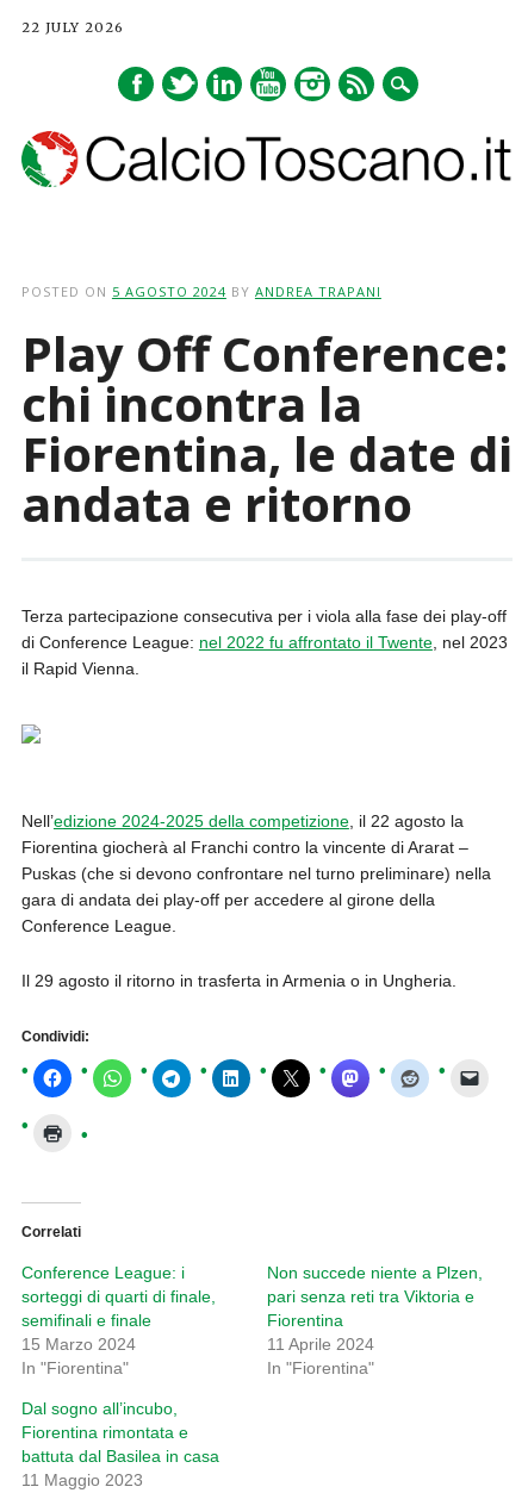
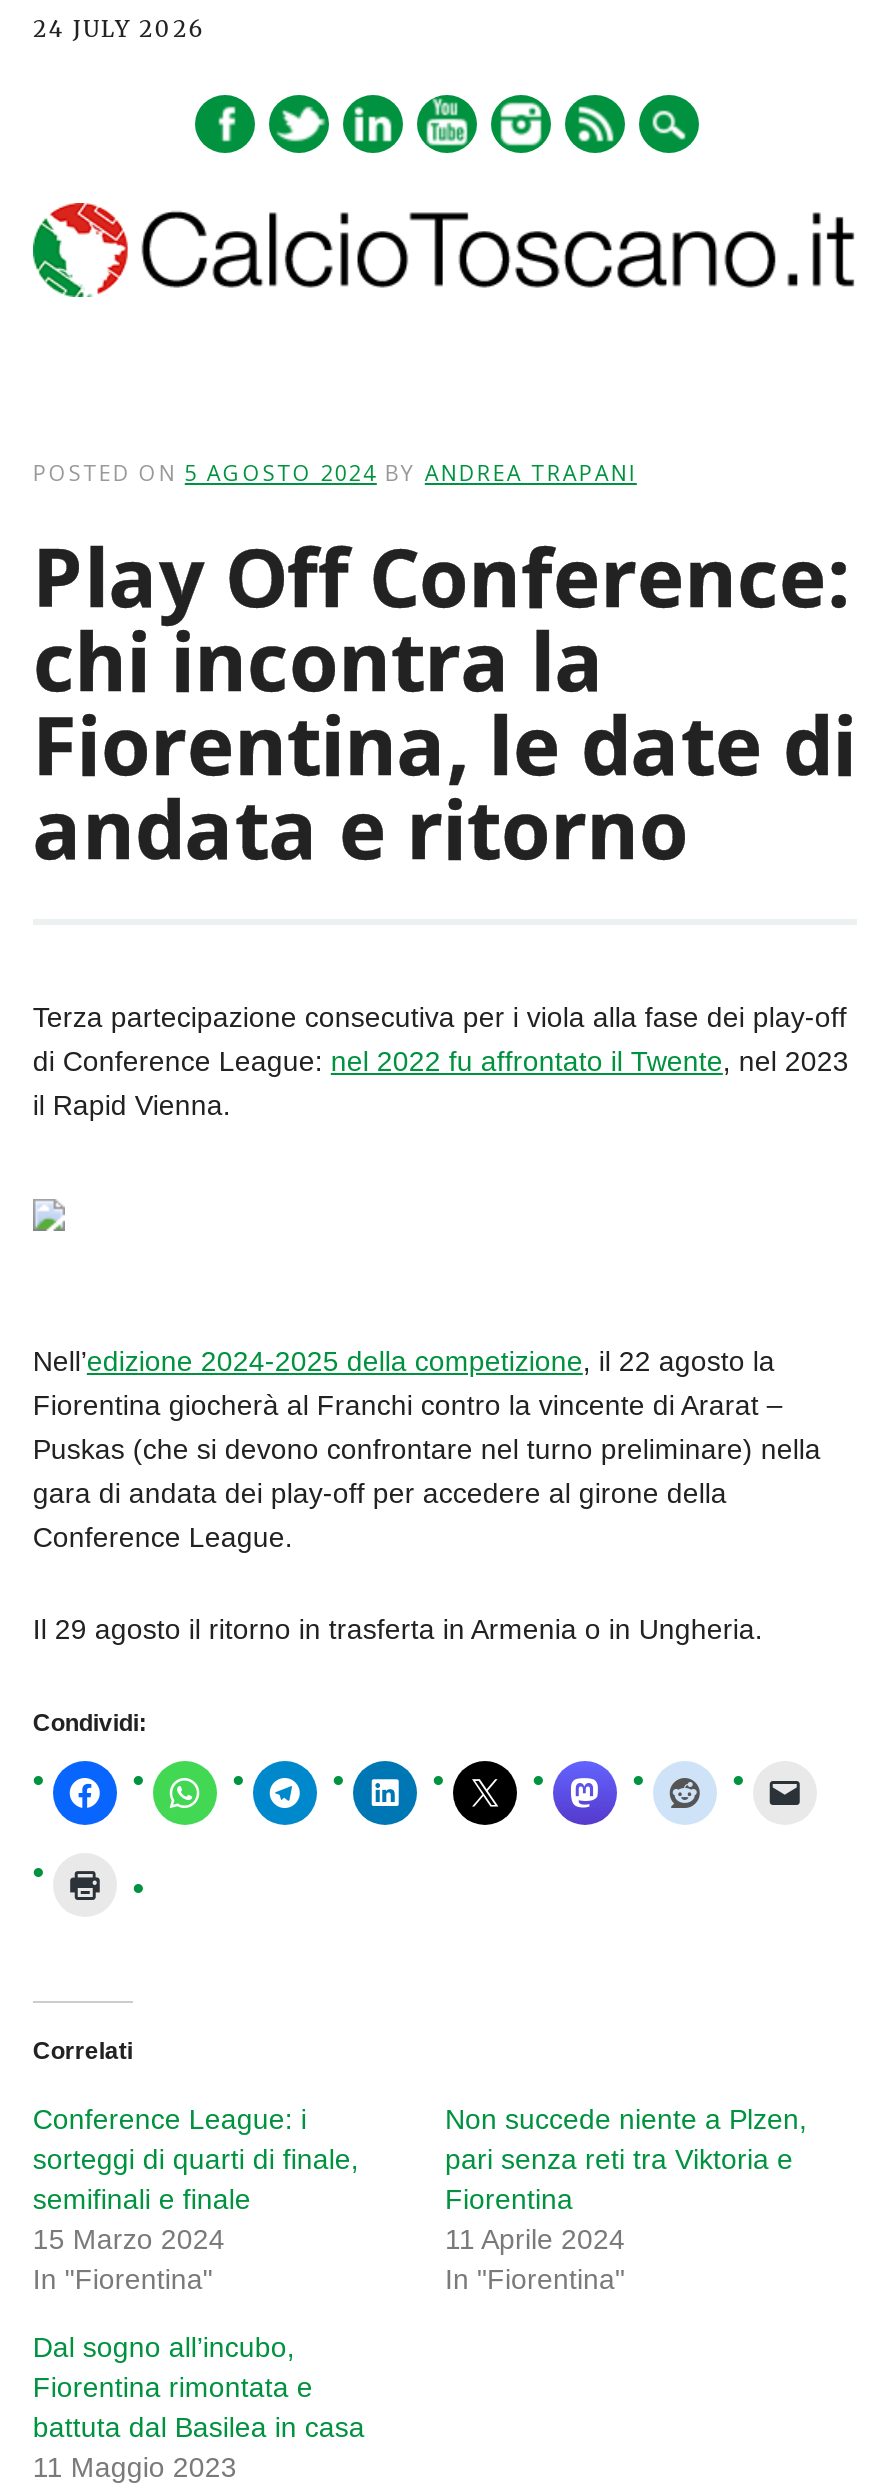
- 22 JULY 2026
+ 24 JULY 2026
